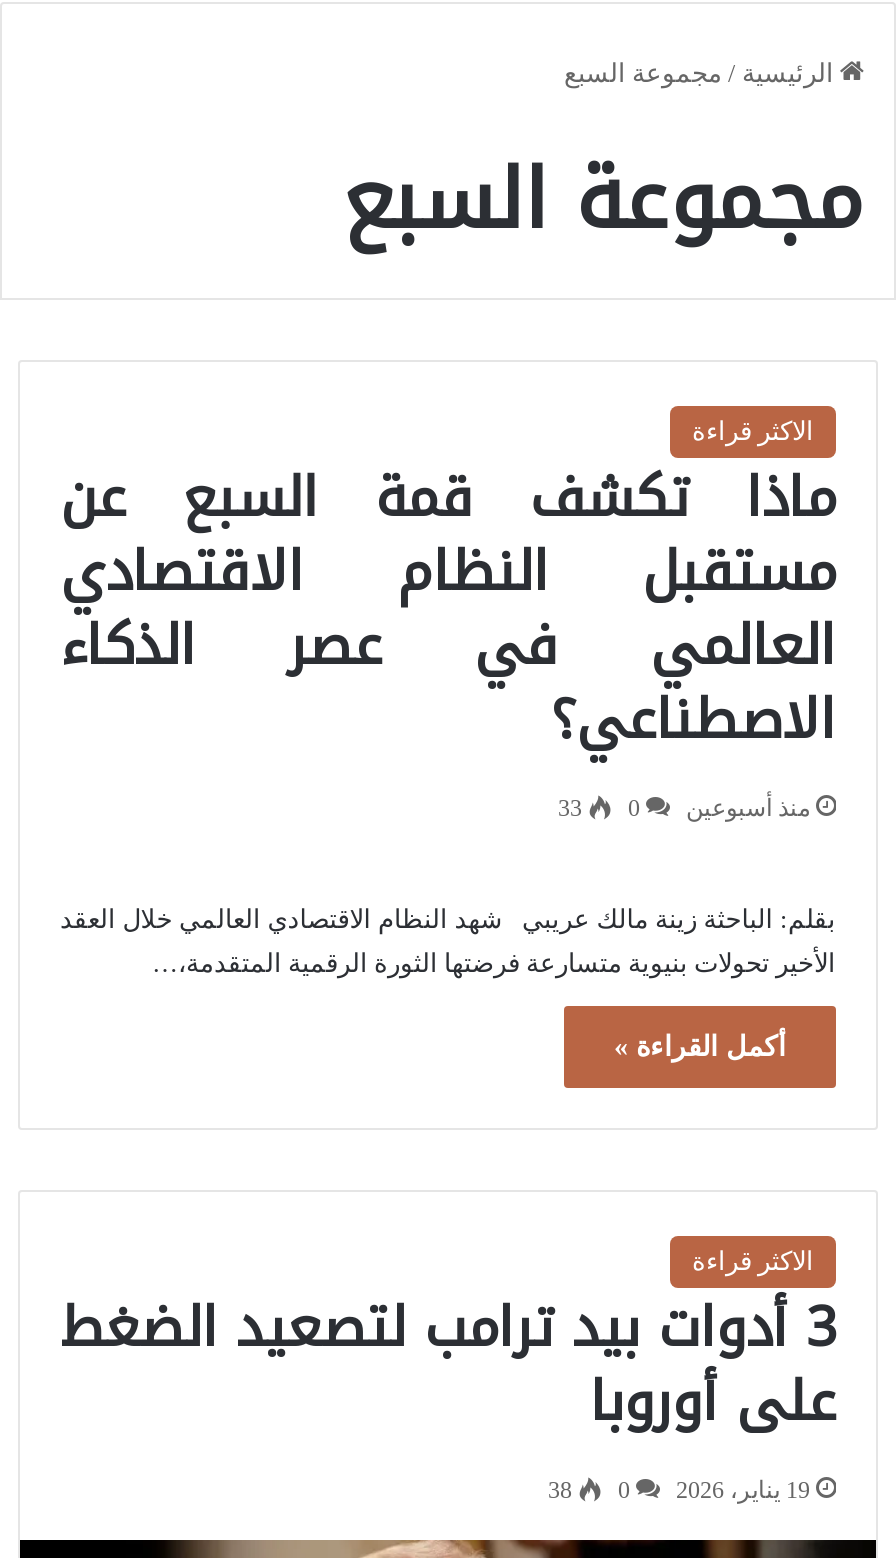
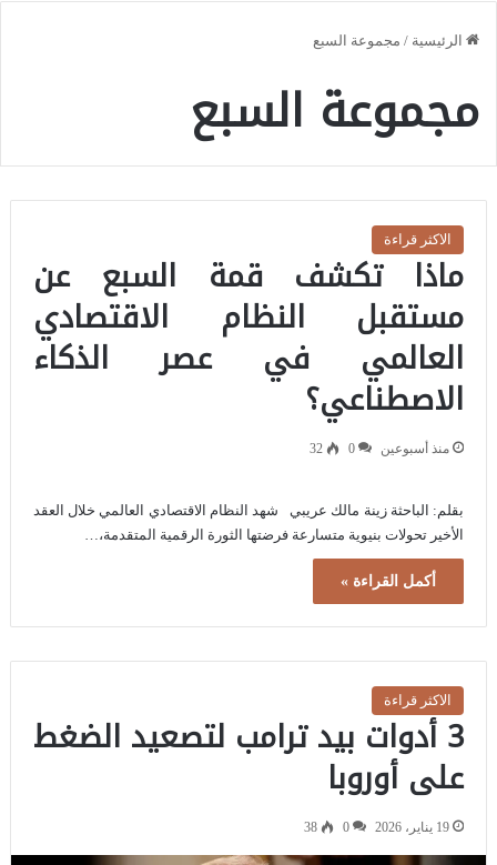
- 33
+ 32
